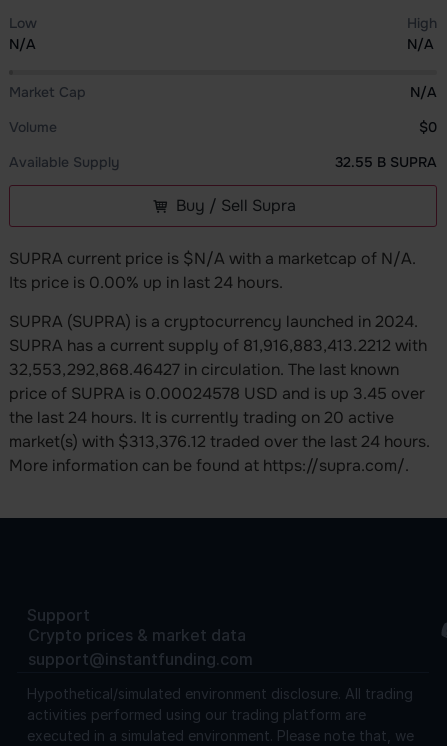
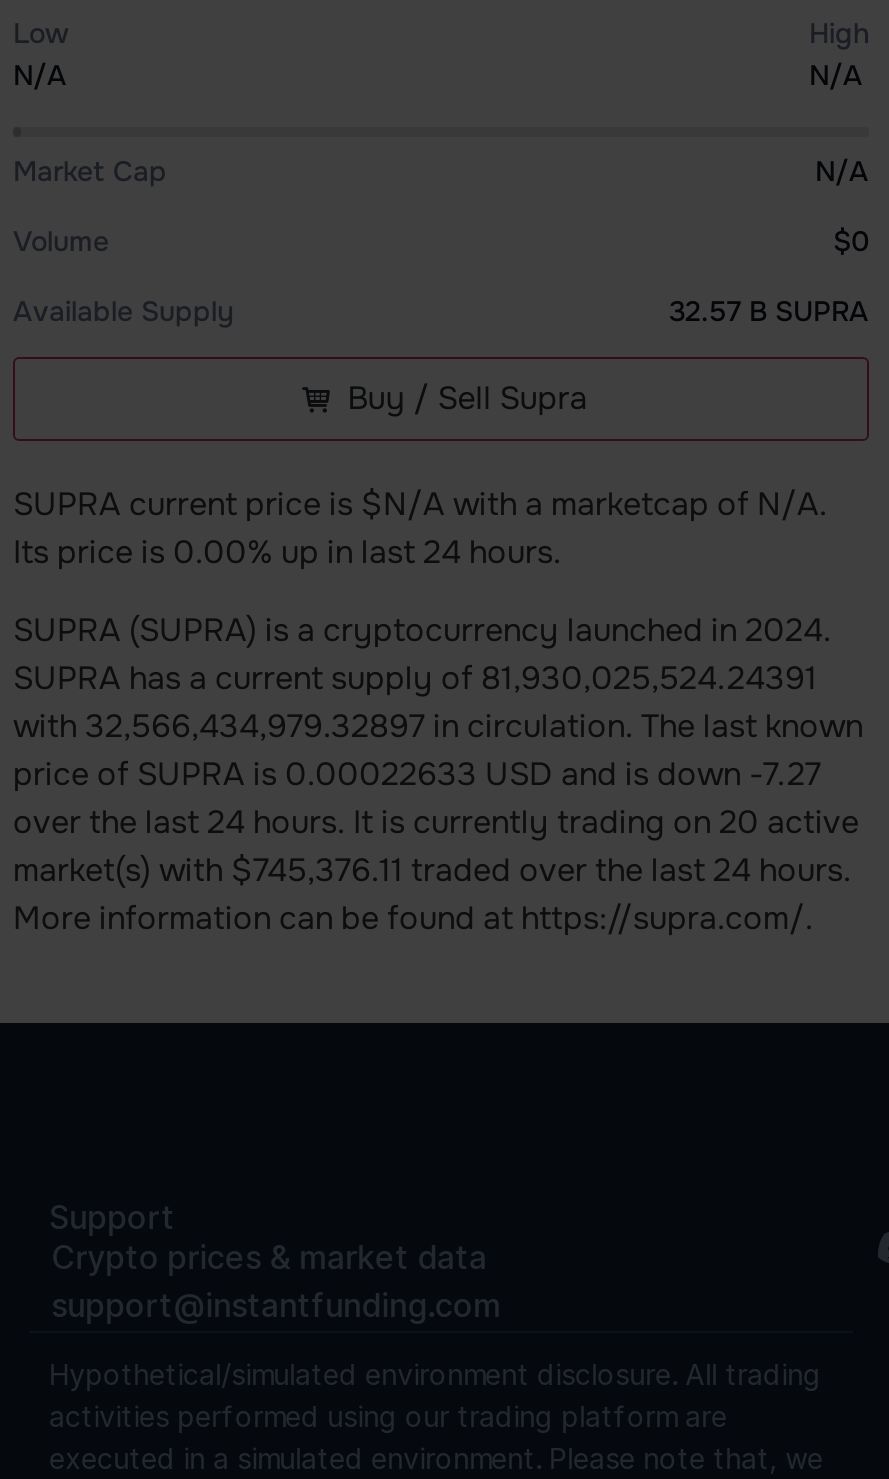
- 32.55 B SUPRA
+ 32.57 B SUPRA

- SUPRA has a current supply of 81,916,883,413.2212 with
- 32,553,292,868.46427 in circulation. The last known
- price of SUPRA is 0.00024578 USD and is up 3.45 over
- the last 24 hours. It is currently trading on 20 active
- market(s) with $313,376.12 traded over the last 24 hours.
+ SUPRA has a current supply of 81,930,025,524.24391
+ with 32,566,434,979.32897 in circulation. The last known
+ price of SUPRA is 0.00022633 USD and is down -7.27
+ over the last 24 hours. It is currently trading on 20 active
+ market(s) with $745,376.11 traded over the last 24 hours.
